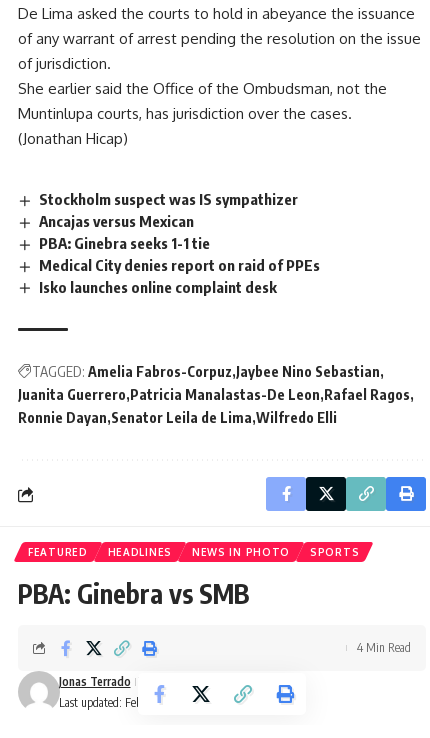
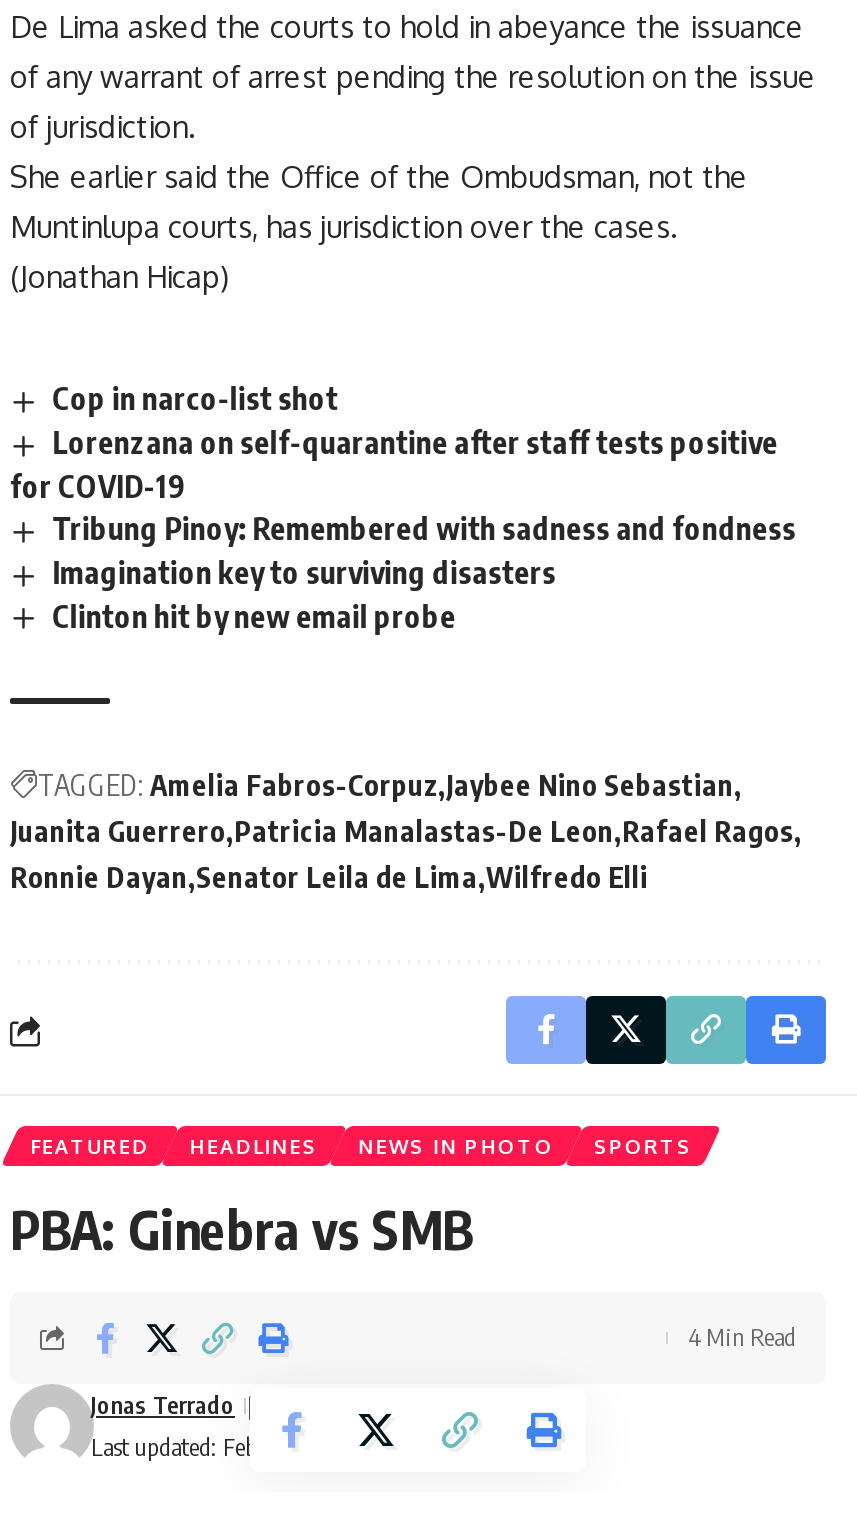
- Stockholm suspect was IS sympathizer
- Ancajas versus Mexican
- PBA: Ginebra seeks 1-1 tie
- Medical City denies report on raid of PPEs
- Isko launches online complaint desk
+ Cop in narco-list shot
+ Lorenzana on self-quarantine after staff tests positive
+ for COVID-19
+ Tribung Pinoy: Remembered with sadness and fondness
+ Imagination key to surviving disasters
+ Clinton hit by new email probe
